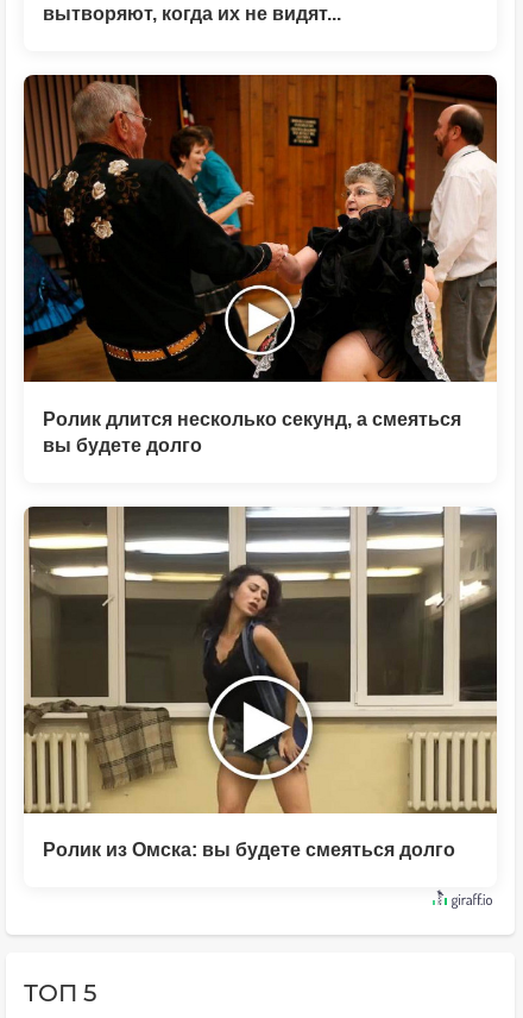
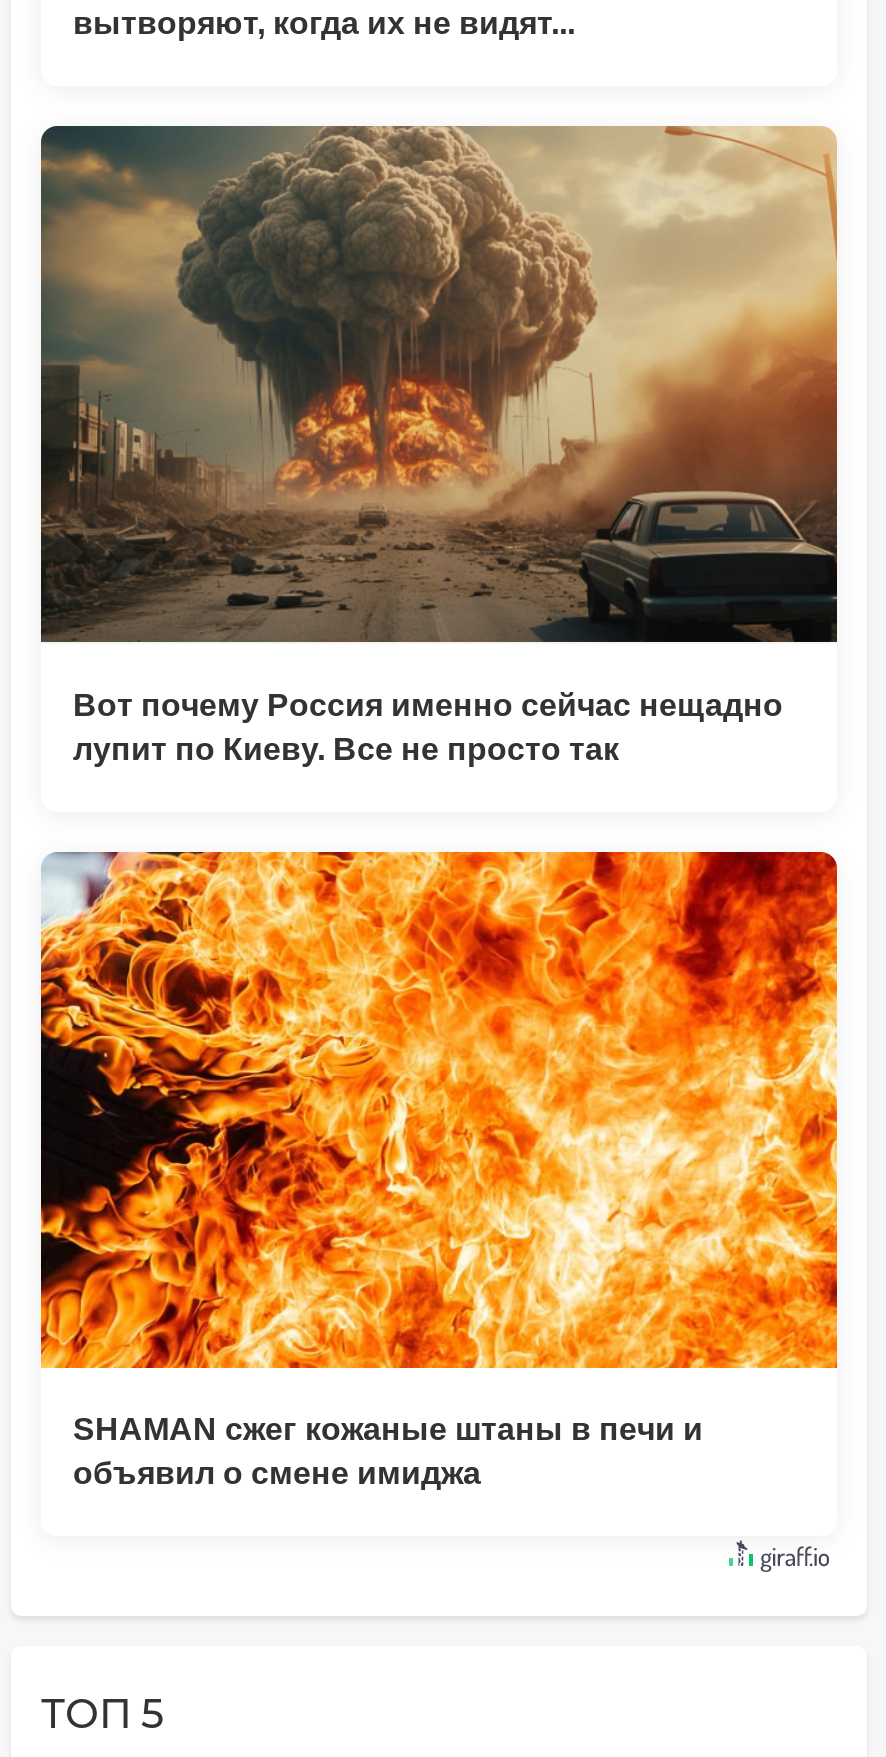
- [image]
- Ролик длится несколько секунд, а смеяться
- вы будете долго
+ [image]
+ Вот почему Россия именно сейчас нещадно
+ лупит по Киеву. Все не просто так

- [image]
- Ролик из Омска: вы будете смеяться долго
+ [image]
+ SHAMAN сжег кожаные штаны в печи и
+ объявил о смене имиджа
